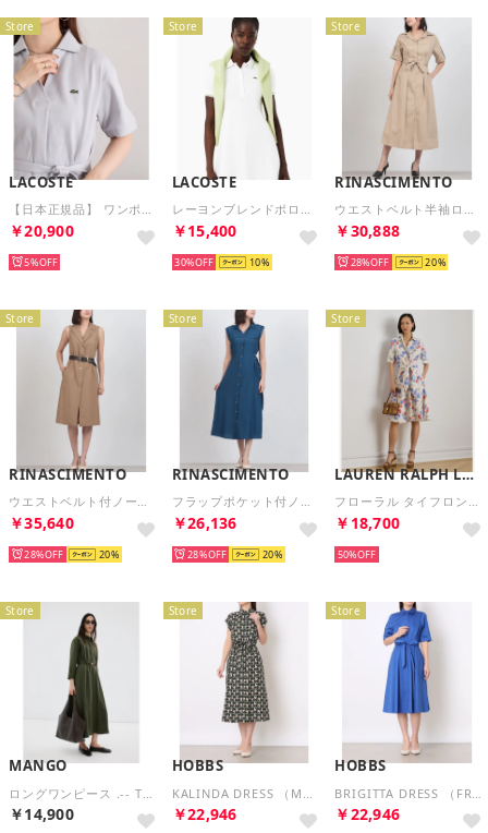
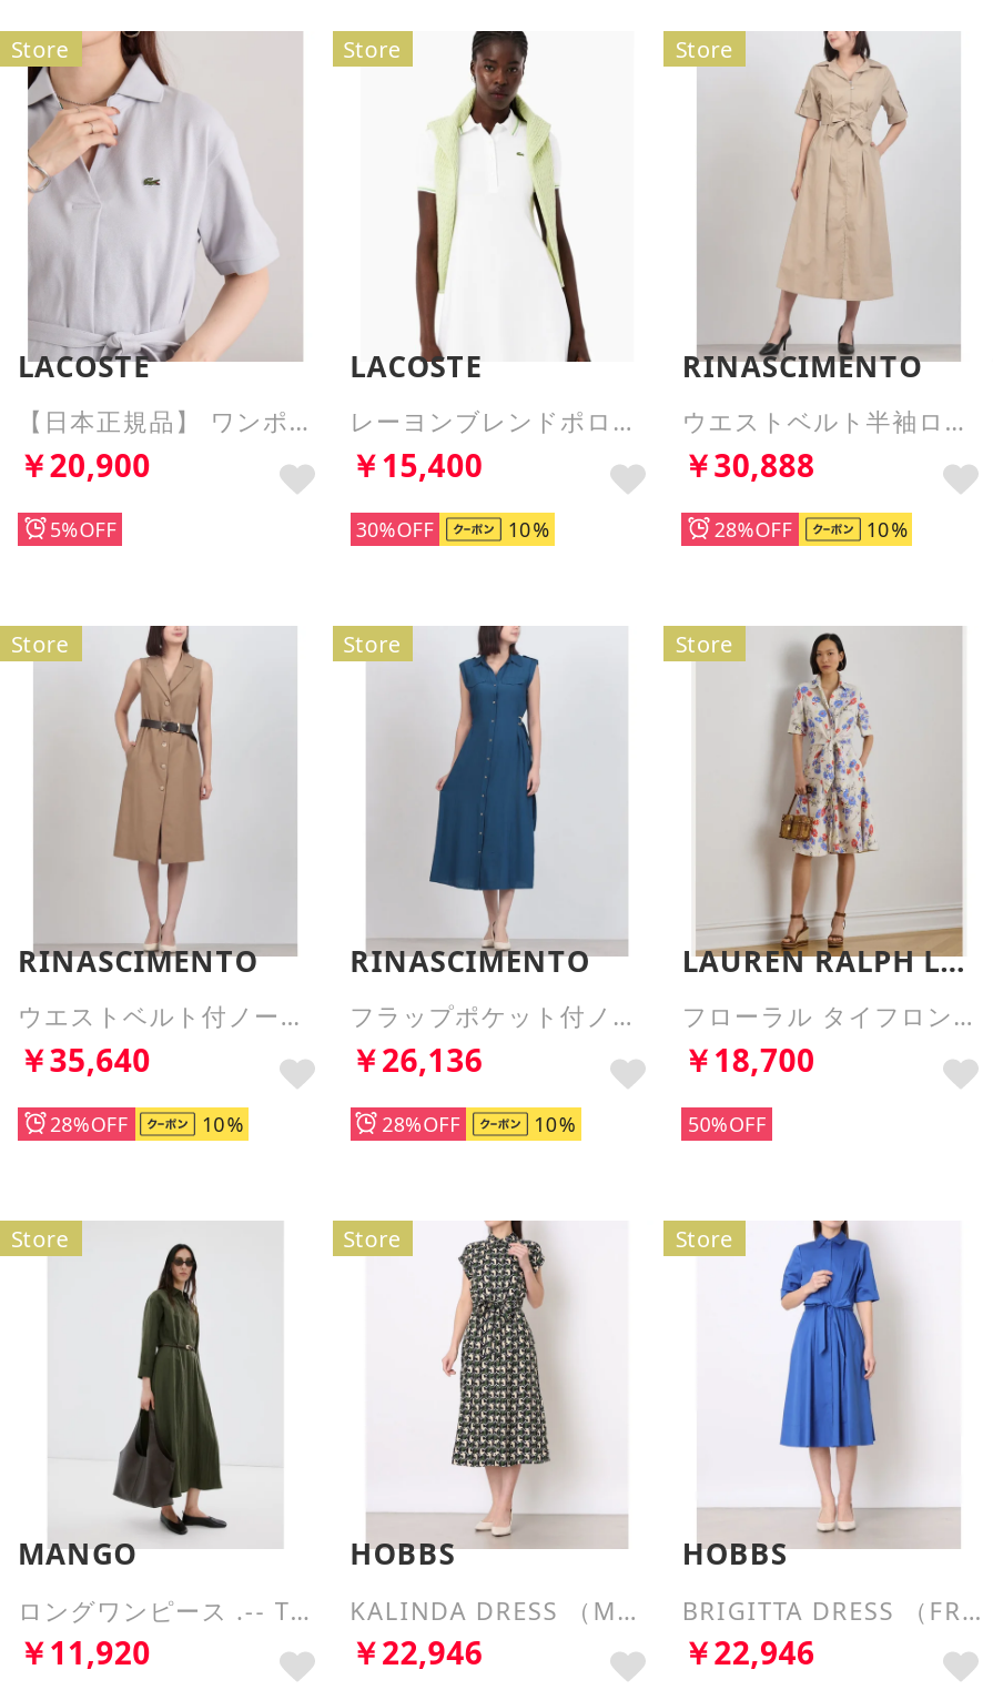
- 20
+ 10

- 20
+ 10

- 20
+ 10

- ￥14,900
+ ￥11,920
